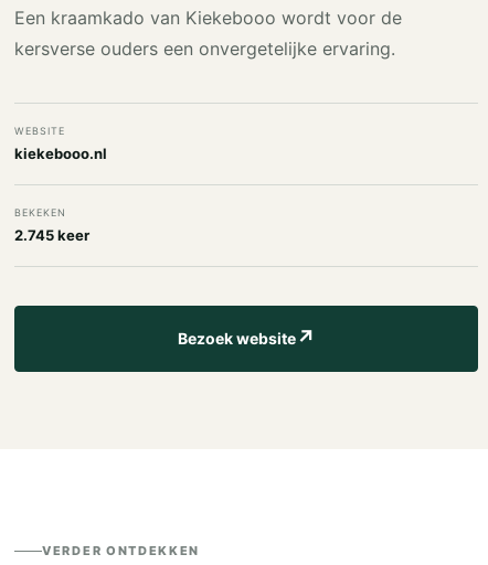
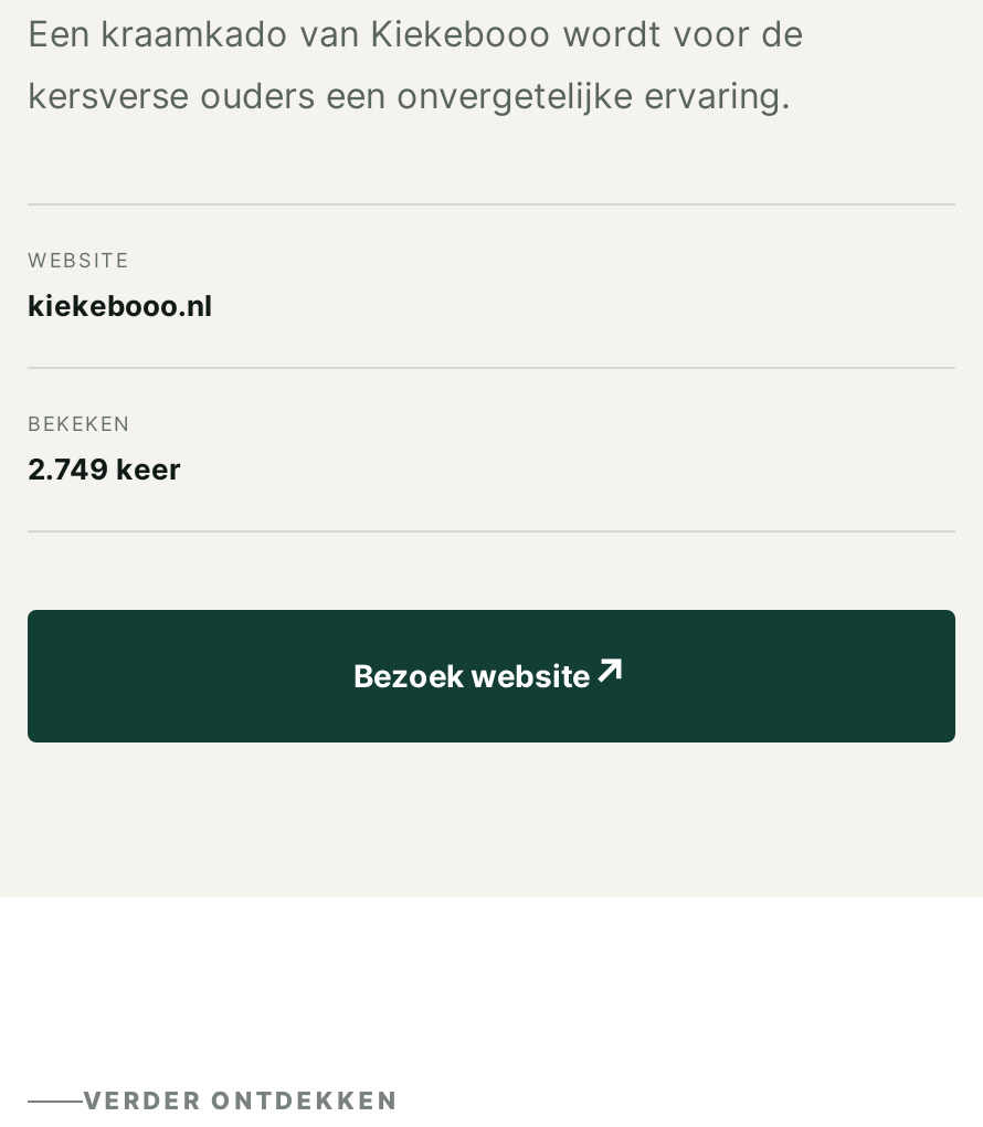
- 2.745 keer
+ 2.749 keer
